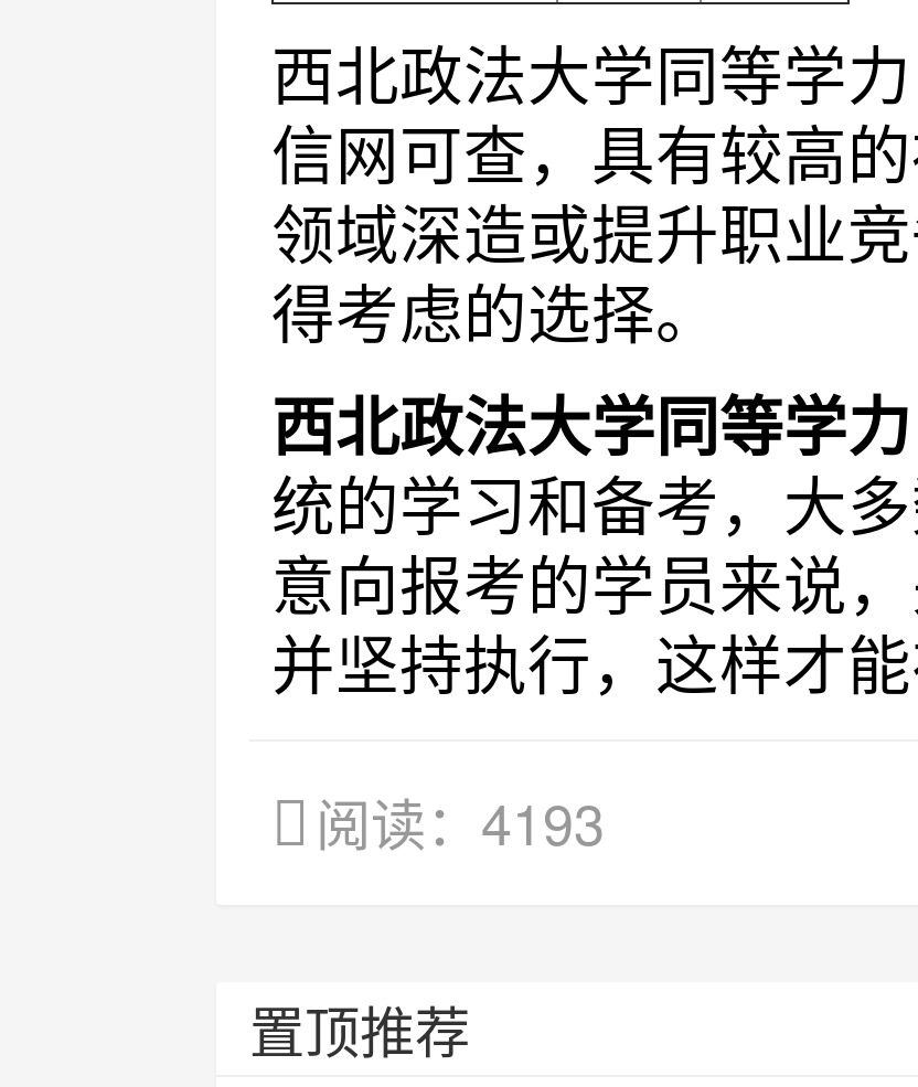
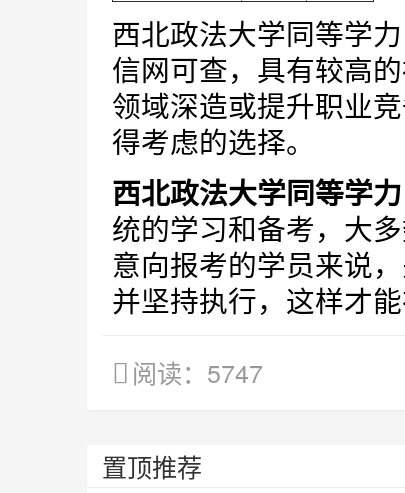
- 阅读：4193
+ 阅读：5747
